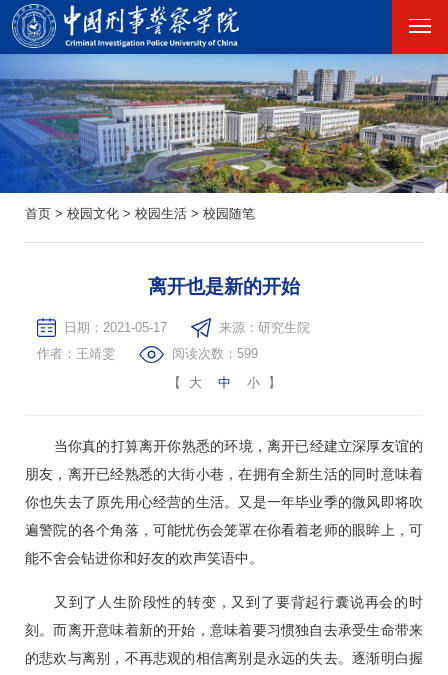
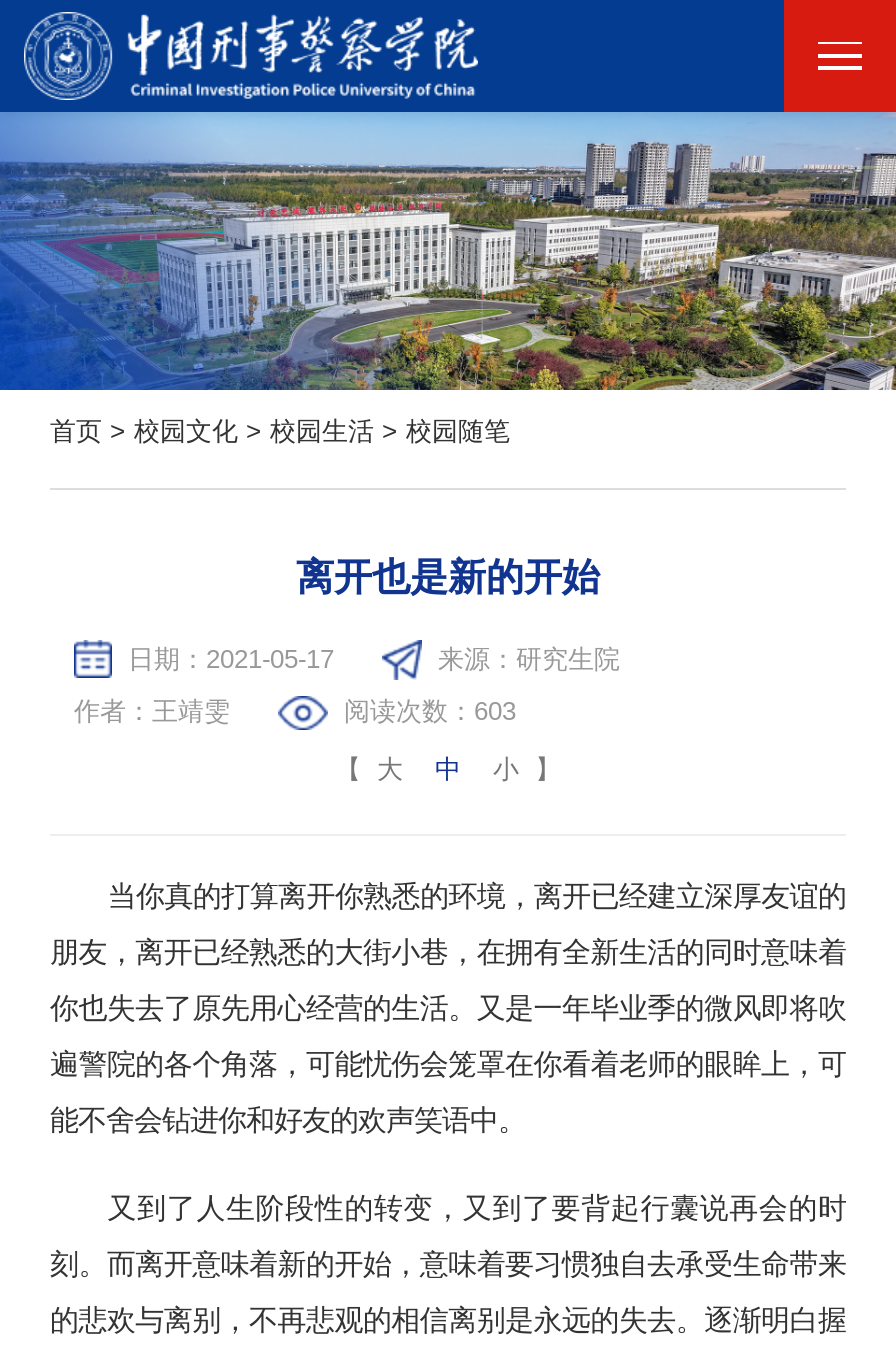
- 阅读次数：599
+ 阅读次数：603
